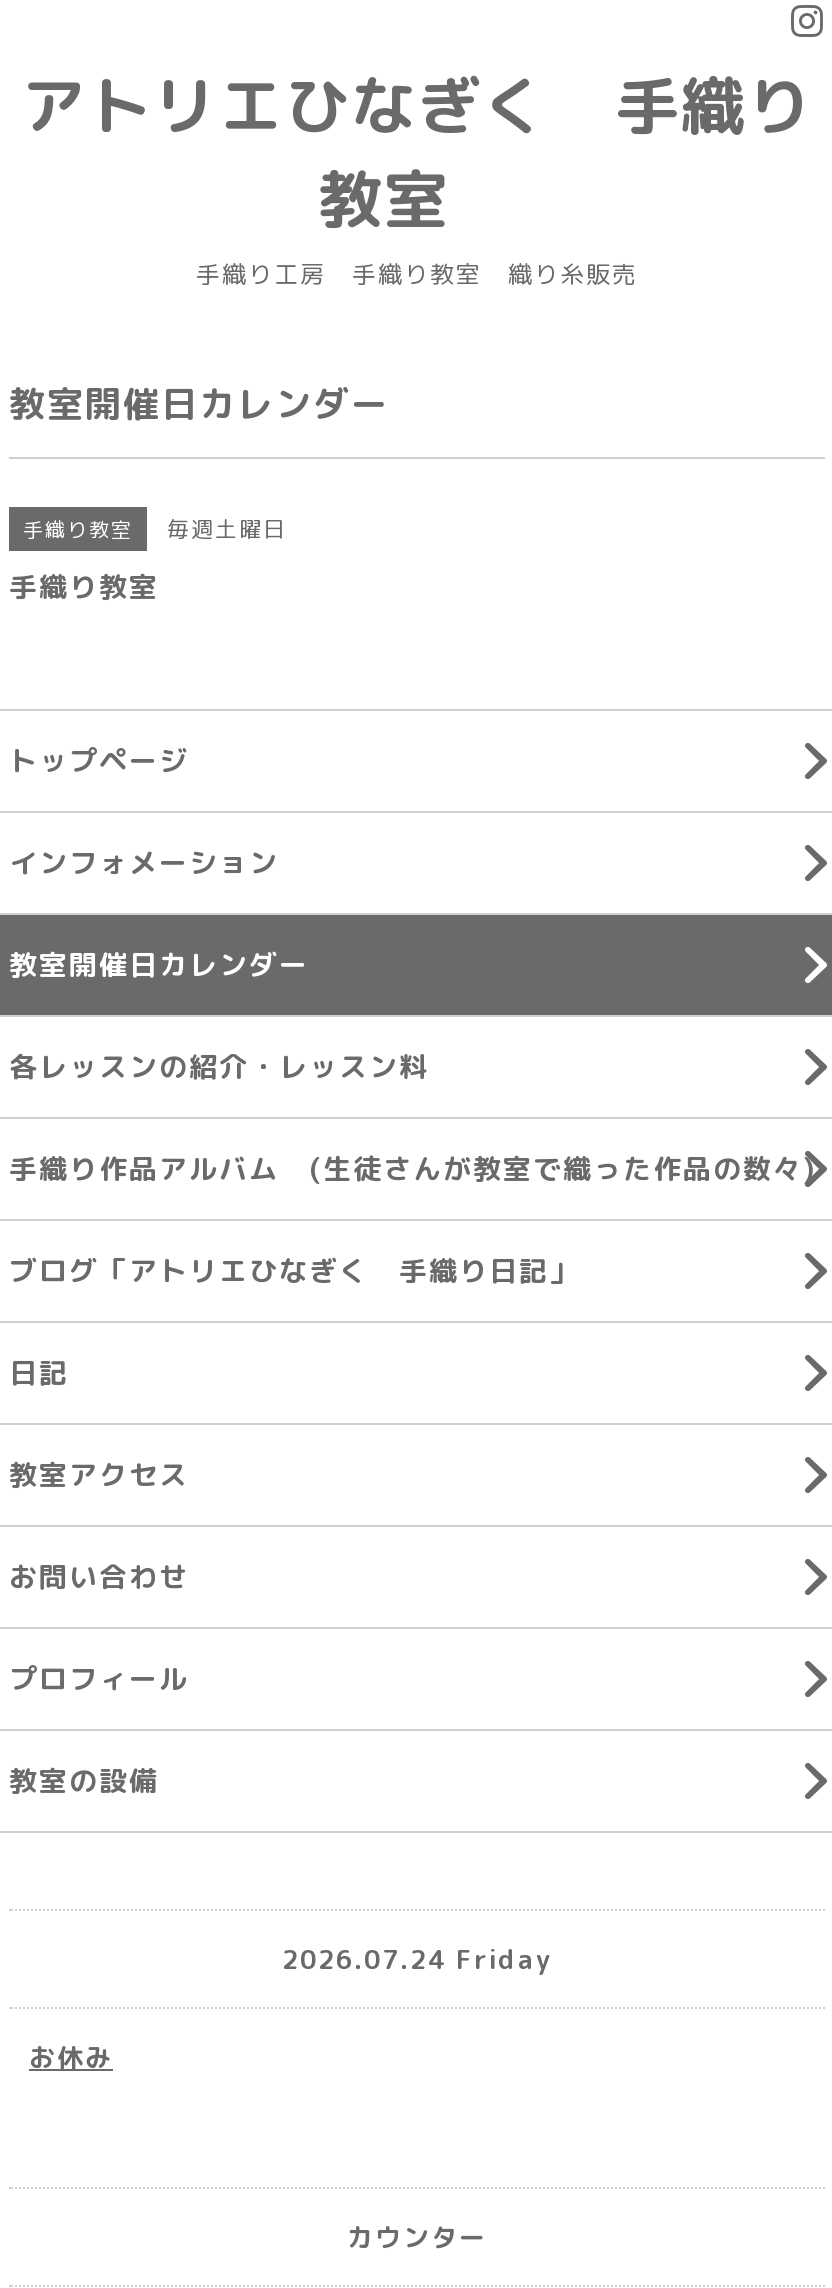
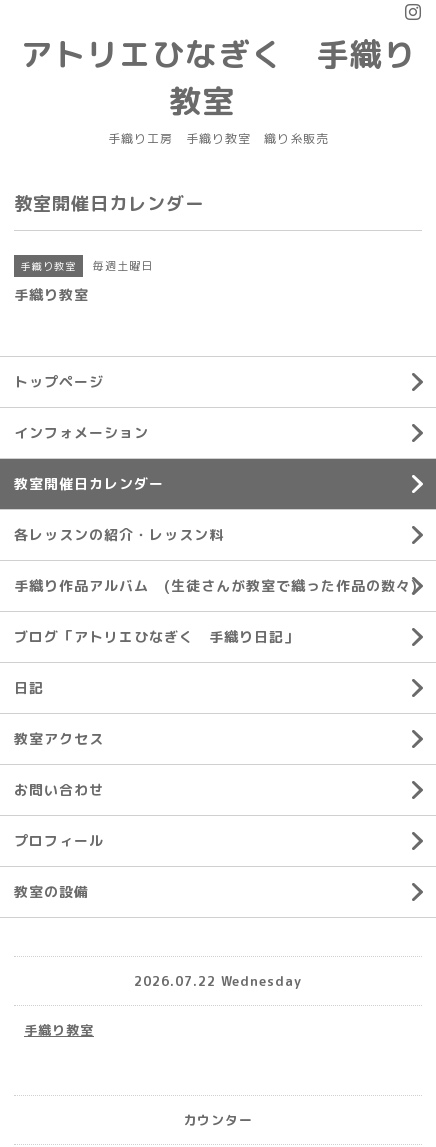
- 2026.07.24 Friday
+ 2026.07.22 Wednesday

- お休み
+ 手織り教室
